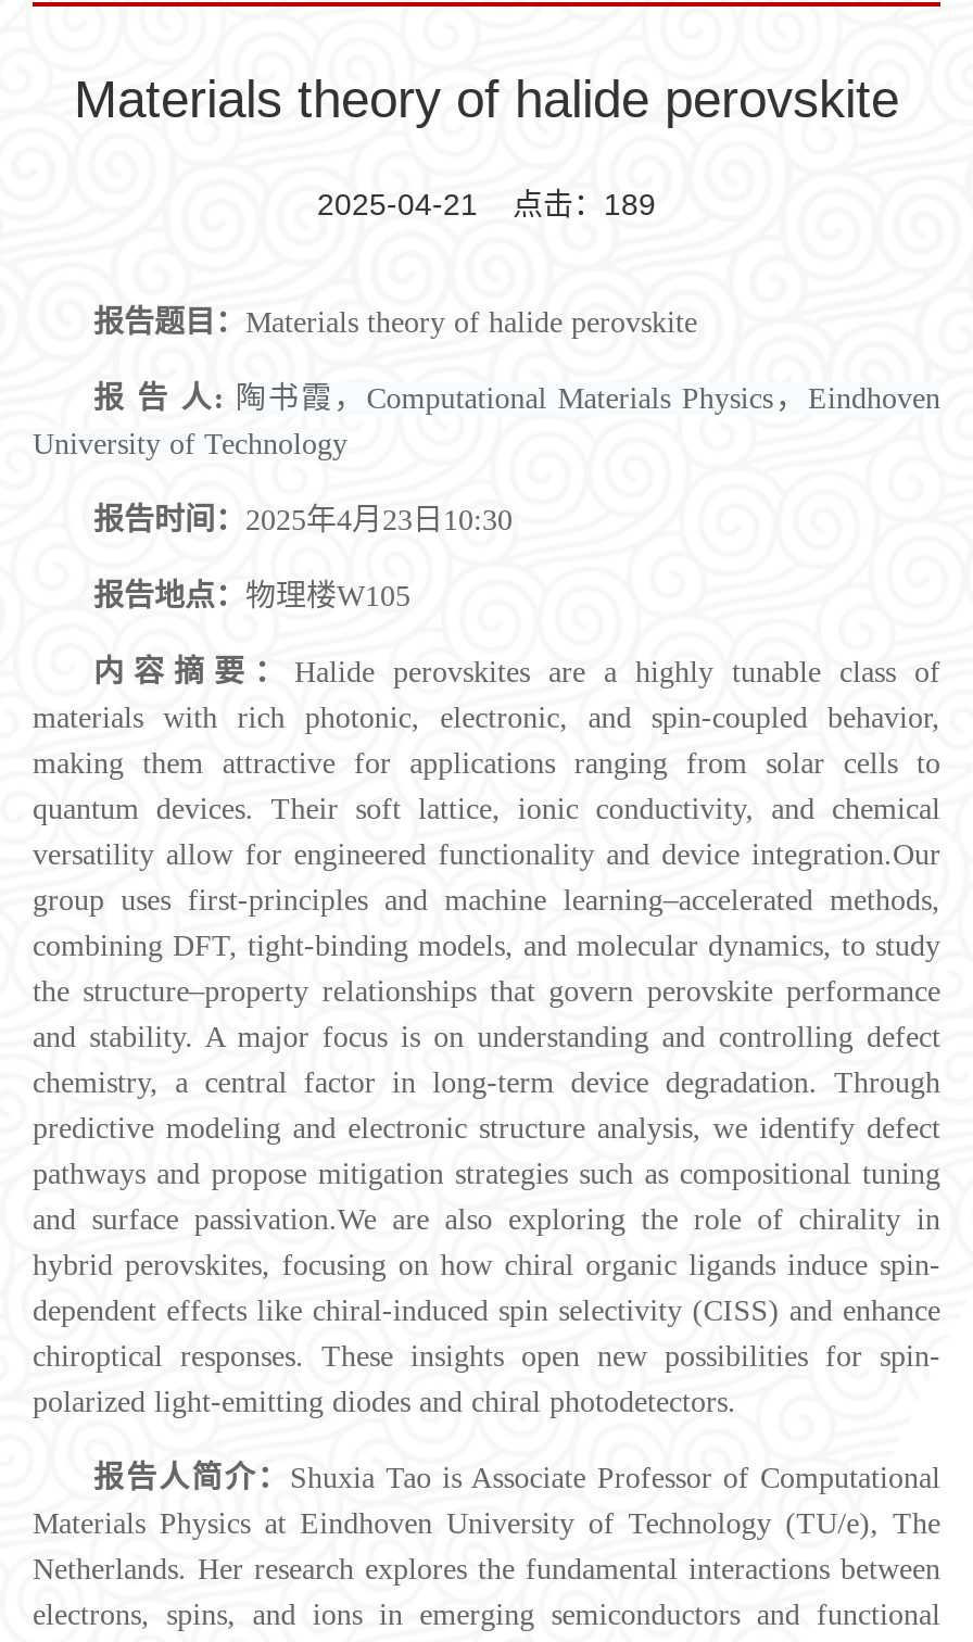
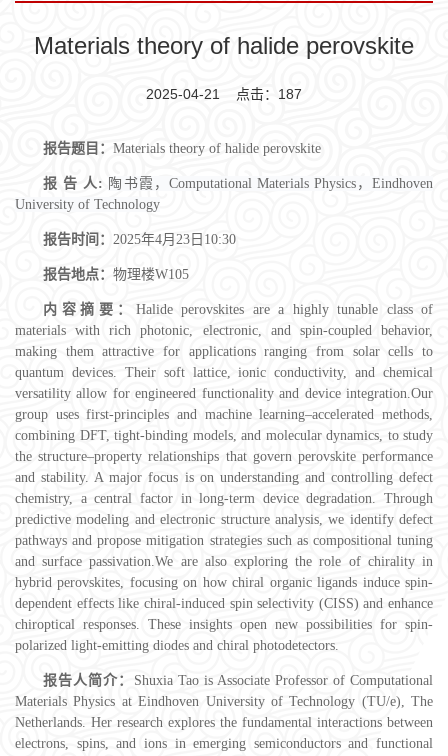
- 2025-04-21 点击：189
+ 2025-04-21 点击：187
